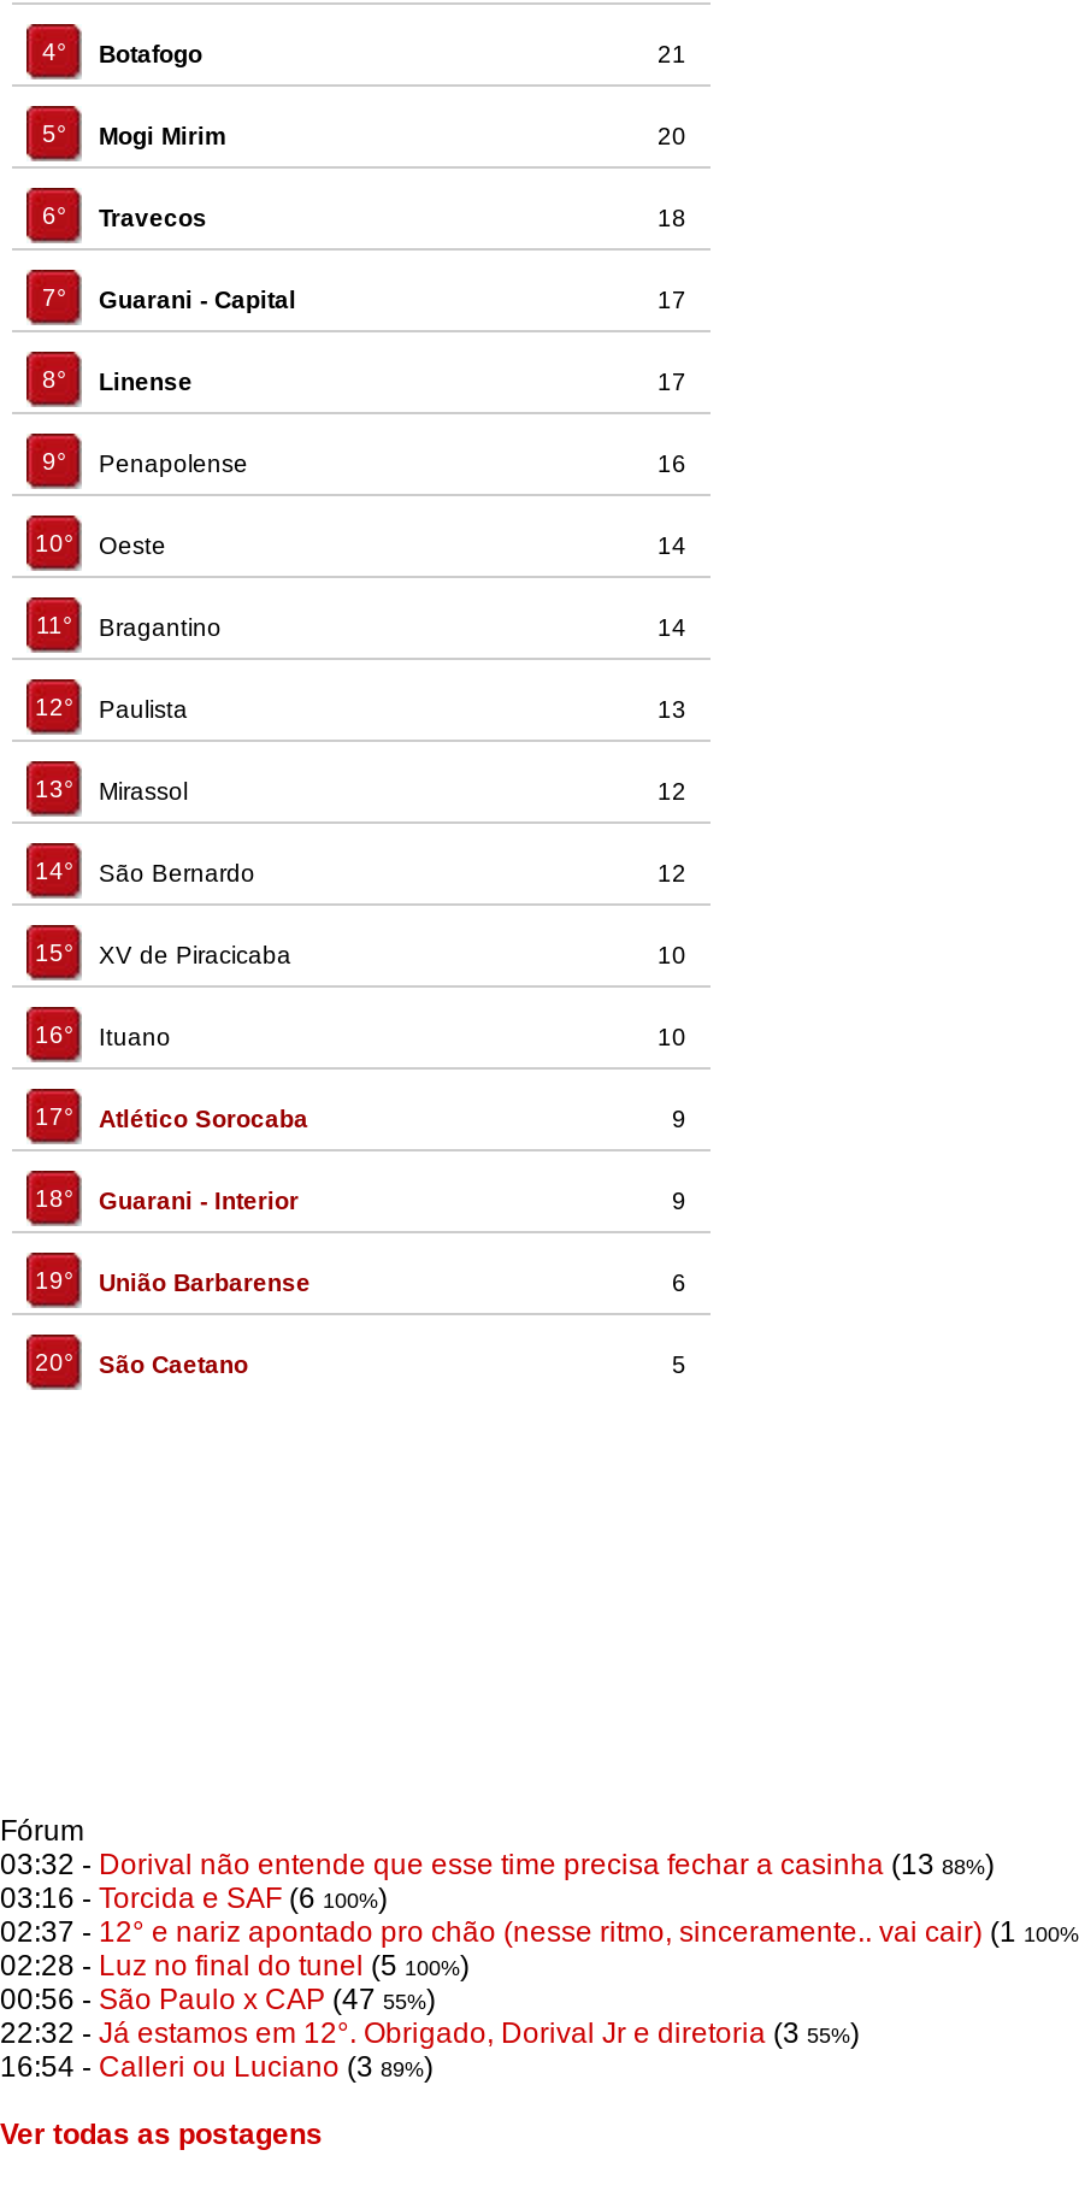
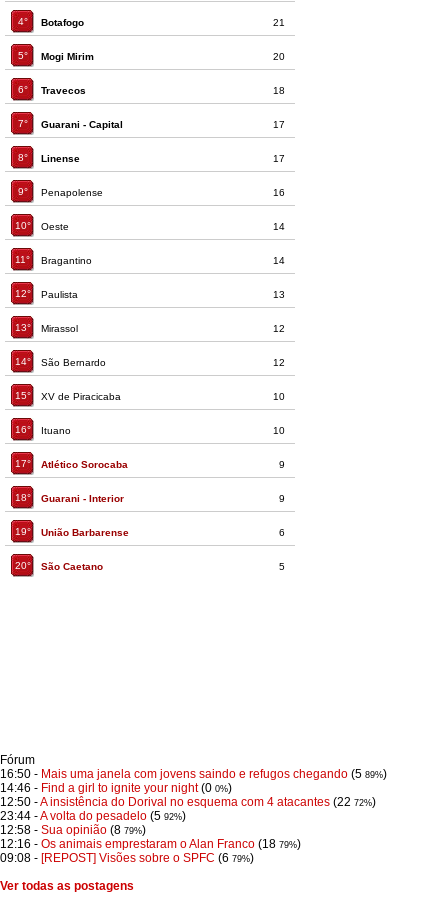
- 03:32 - Dorival não entende que esse time precisa fechar a casinha (13 88%)
- 03:16 - Torcida e SAF (6 100%)
- 02:37 - 12° e nariz apontado pro chão (nesse ritmo, sinceramente.. vai cair) (1 100%
- 02:28 - Luz no final do tunel (5 100%)
- 00:56 - São Paulo x CAP (4755%)
- 22:32 - Já estamos em 12°. Obrigado, Dorival Jr e diretoria (3 55%)
- 16:54 - Calleri ou Luciano (3 89%)
+ 16:50 - Mais uma janela com jovens saindo e refugos chegando (5 89%)
+ 14:46 - Find a girl to ignite your night (0 0%)
+ 12:50 - A insistência do Dorival no esquema com 4 atacantes (22 72%)
+ 23:44 - A volta do pesadelo (5 92%)
+ 12:58 - Sua opinião (879%)
+ 12:16 - Os animais emprestaram o Alan Franco (18 79%)
+ 09:08 - [REPOST] Visões sobre o SPFC (6 79%)
